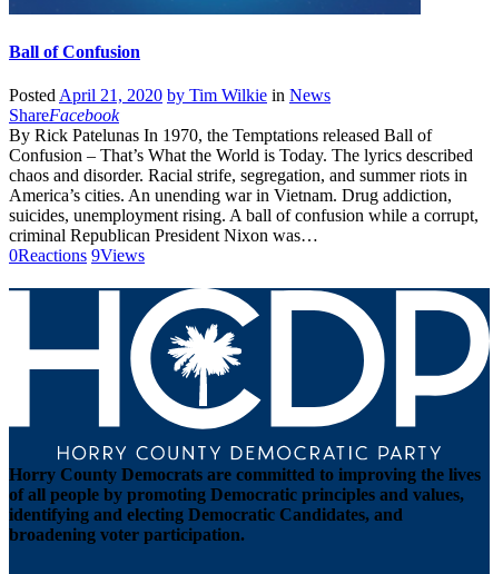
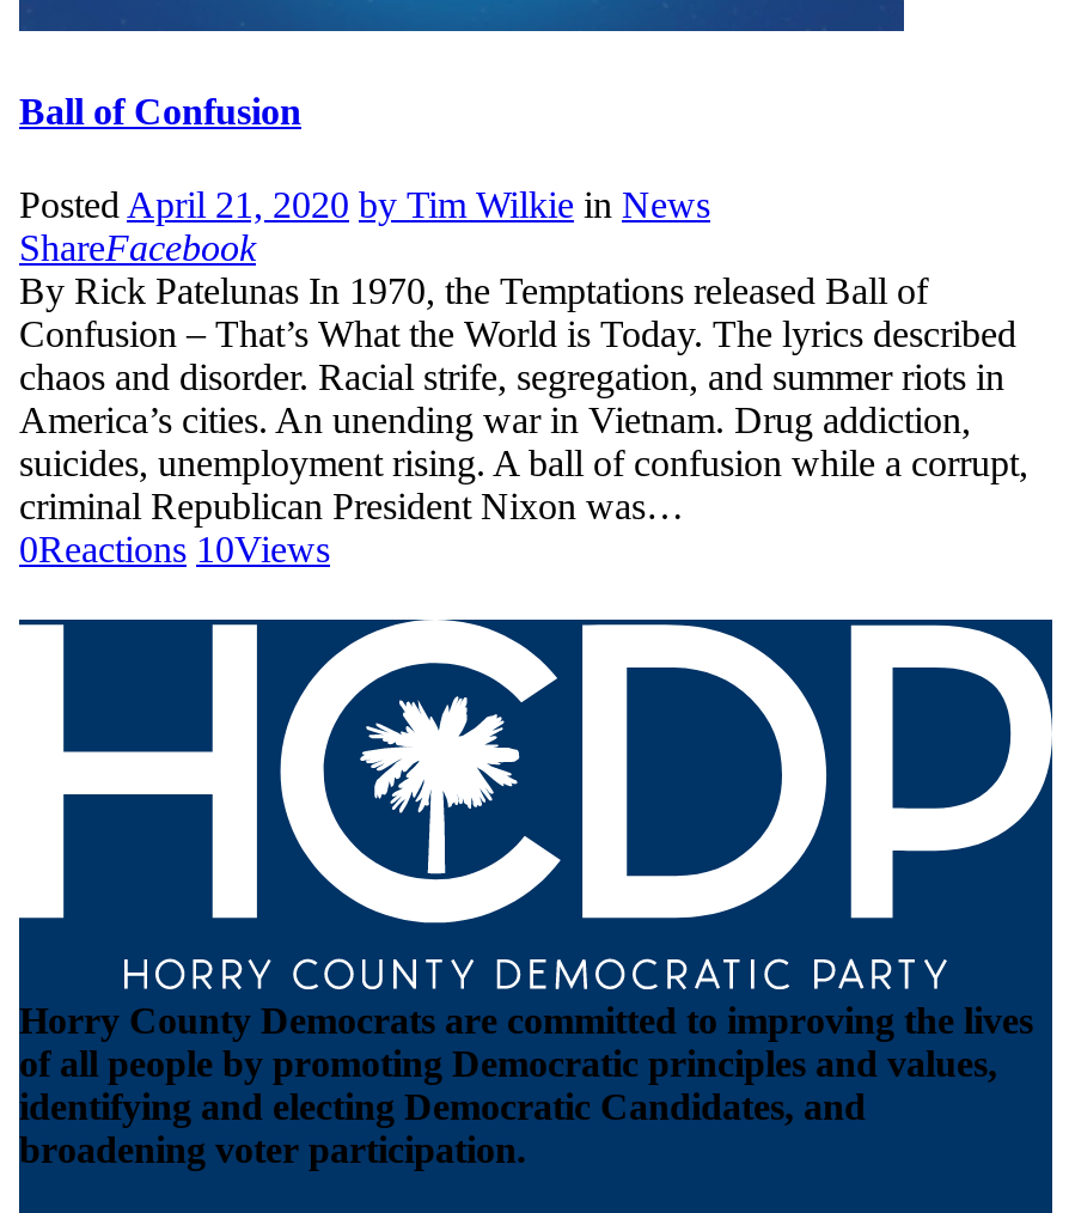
- 0Reactions 9Views
+ 0Reactions 10Views
